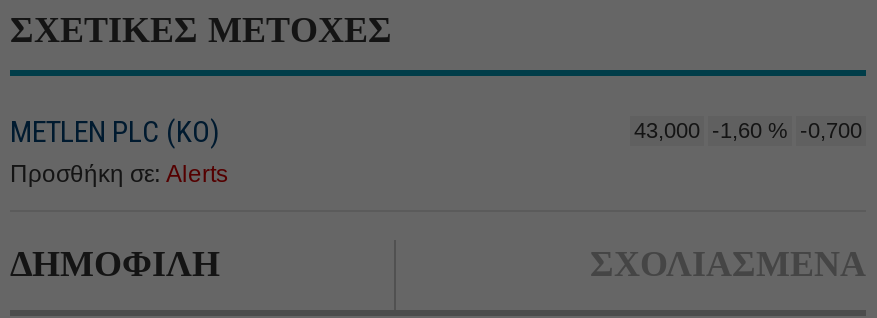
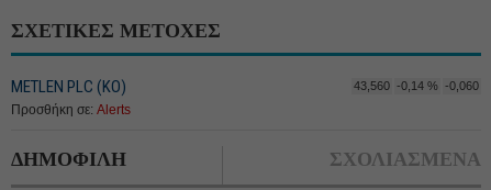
- 43,000 -1,60 % -0,700
+ 43,560 -0,14 % -0,060
